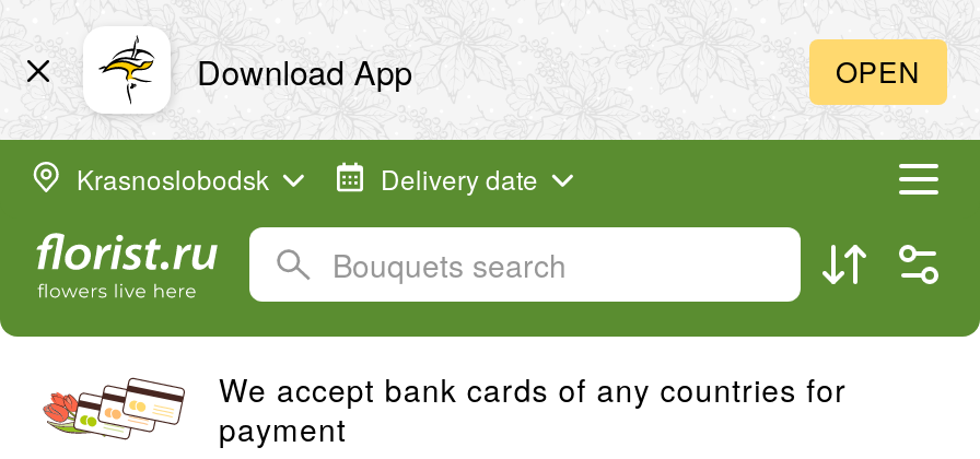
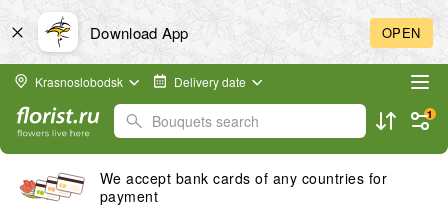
+ 1
